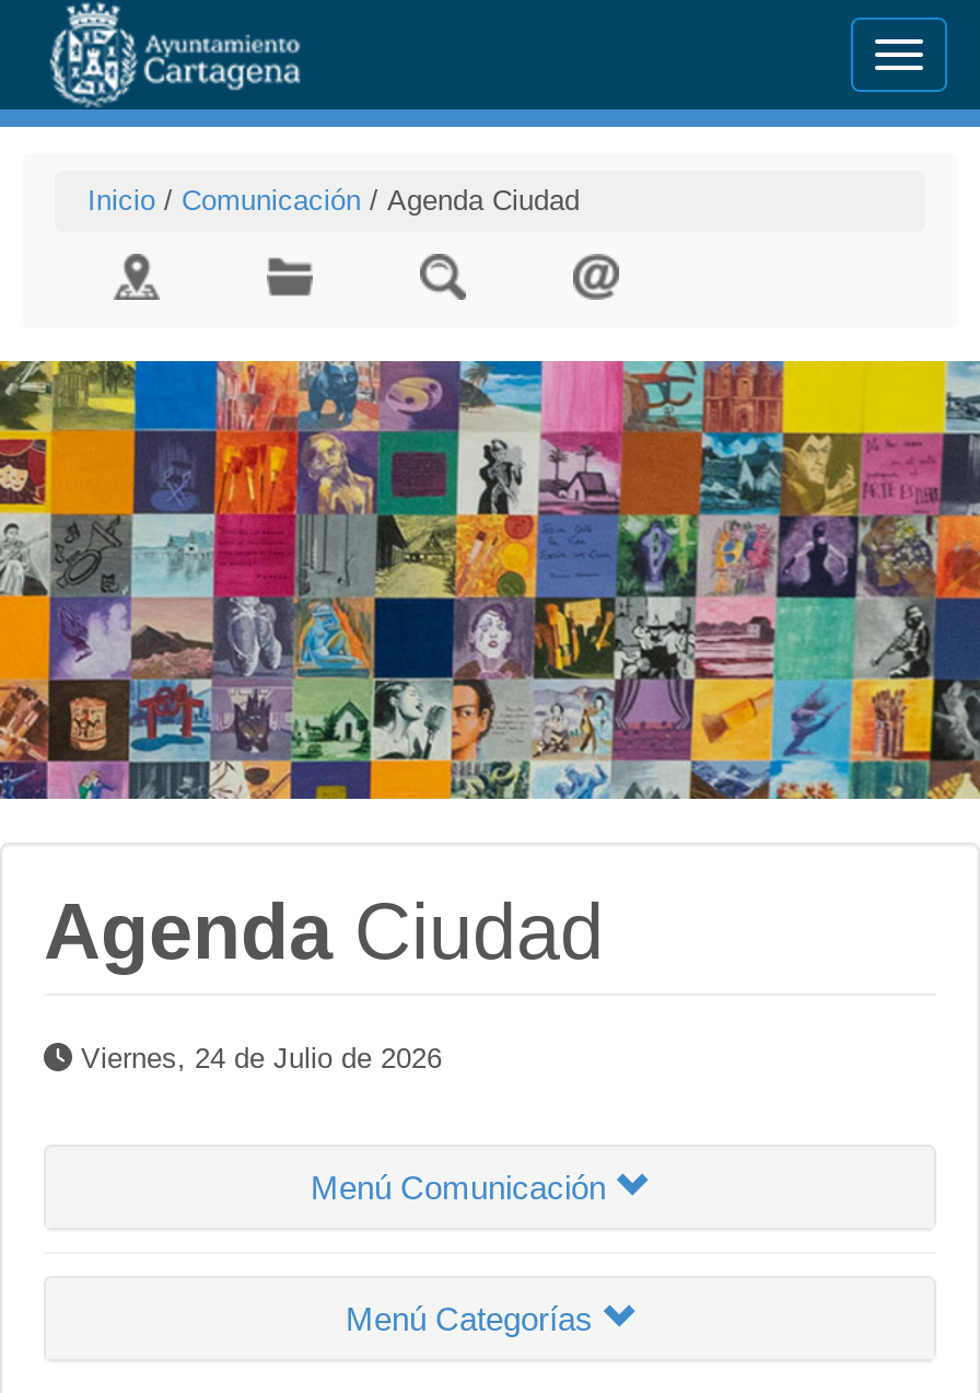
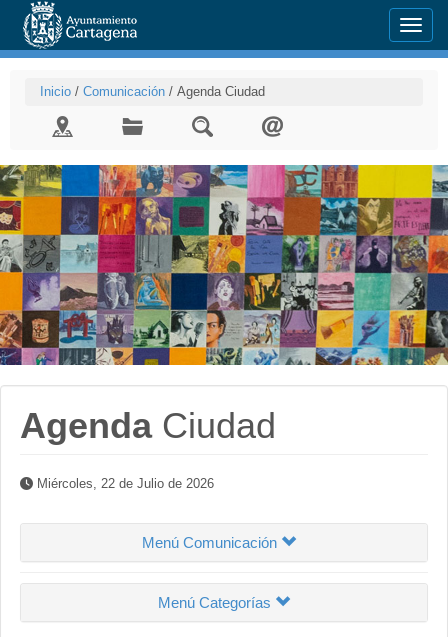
- Viernes, 24 de Julio de 2026
+ Miércoles, 22 de Julio de 2026
